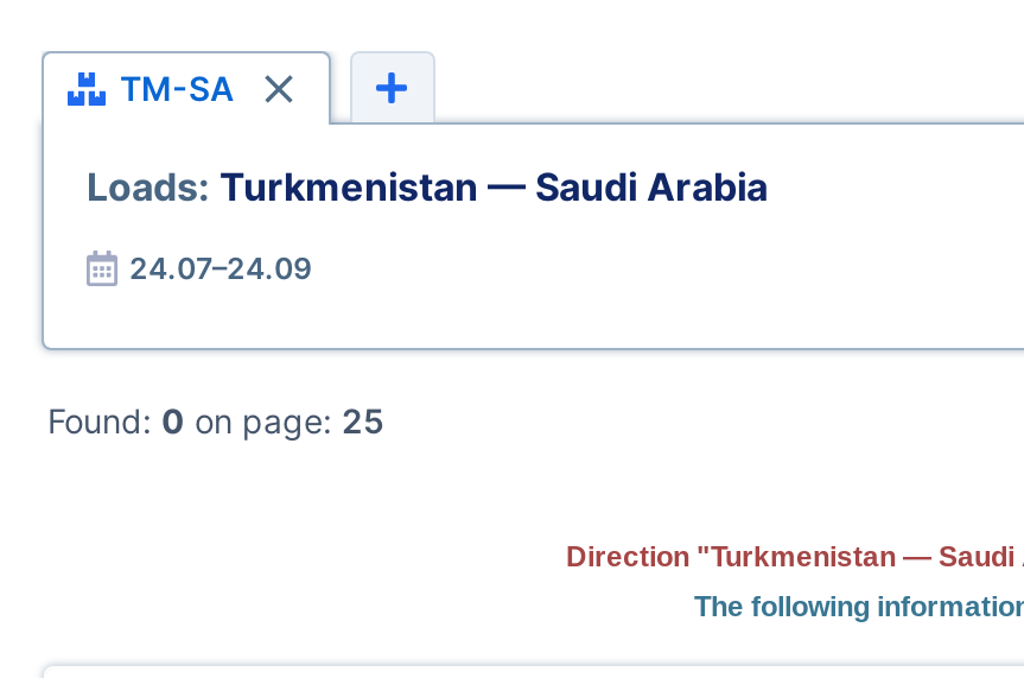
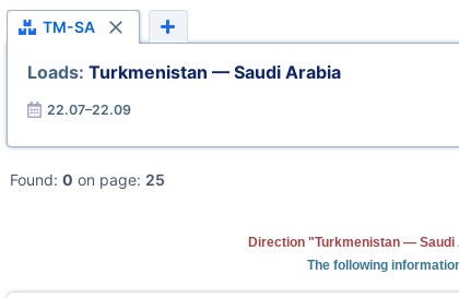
- 24.07–24.09
+ 22.07–22.09
